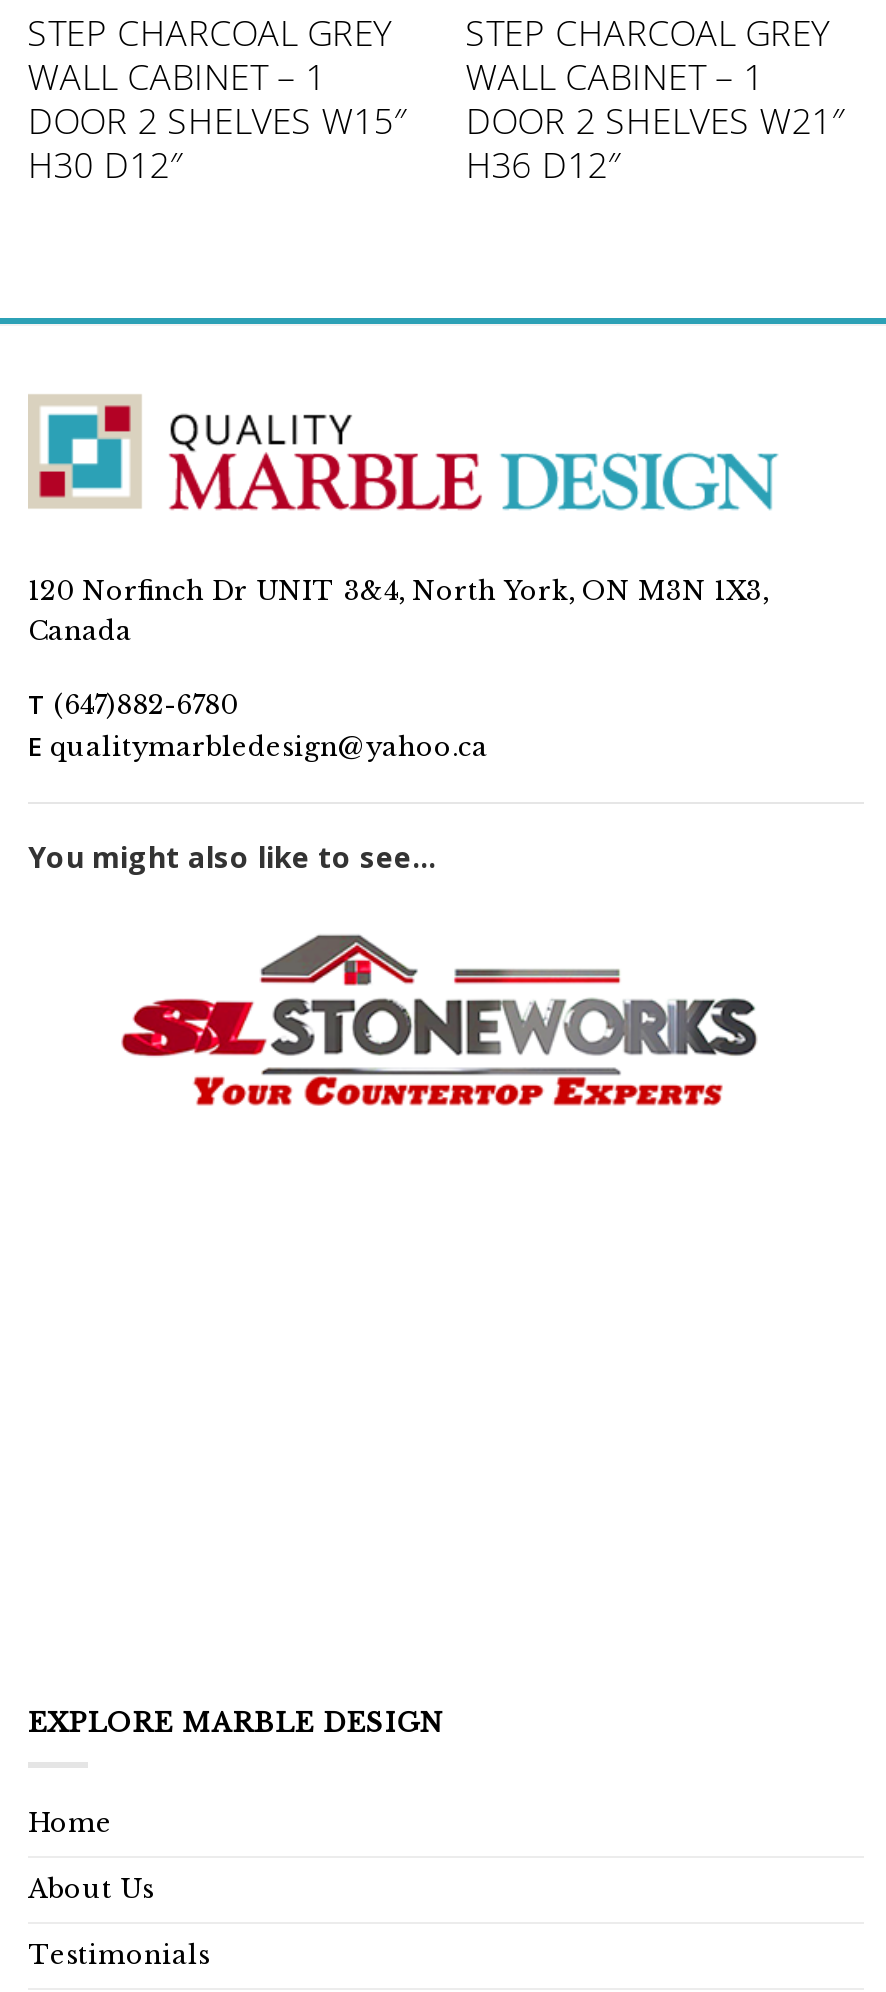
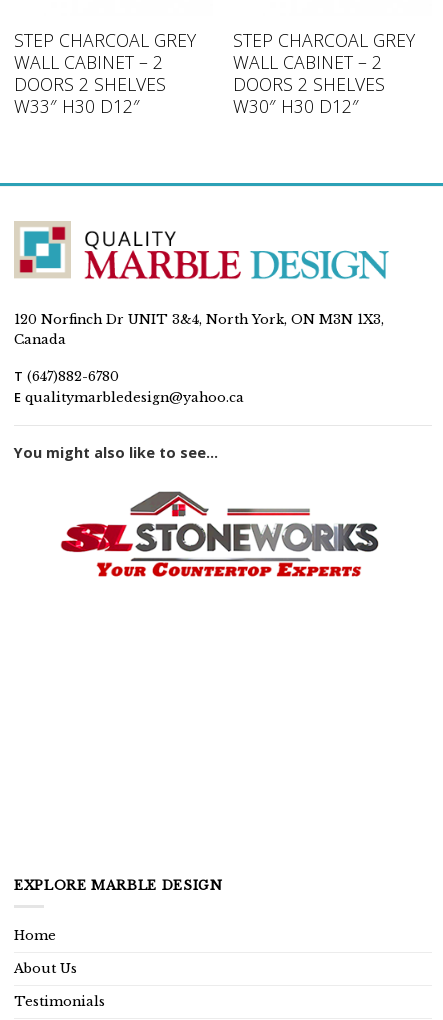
- WALL CABINET – 1
- DOOR 2 SHELVES W15″
- H30 D12″
+ WALL CABINET – 2
+ DOORS 2 SHELVES
+ W33″ H30 D12″

- WALL CABINET – 1
- DOOR 2 SHELVES W21″
- H36 D12″
+ WALL CABINET – 2
+ DOORS 2 SHELVES
+ W30″ H30 D12″
